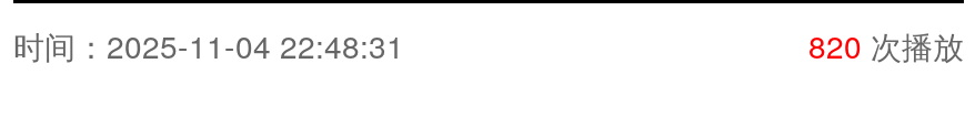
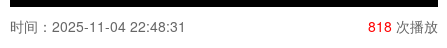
- 820次播放
+ 818次播放
